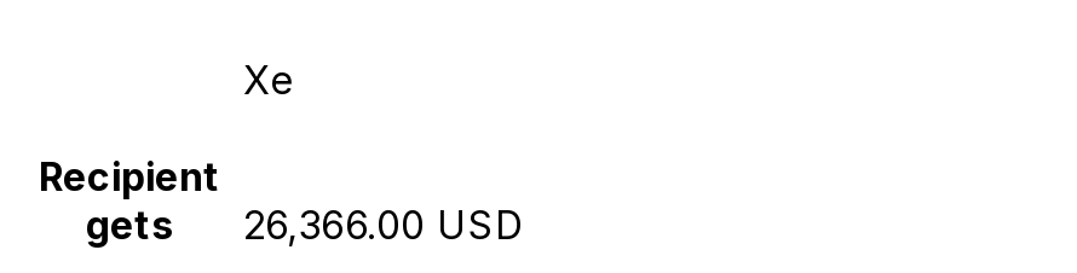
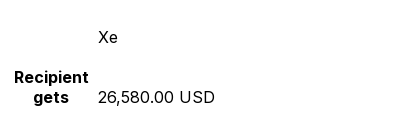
- gets 26,366.00 USD
+ gets 26,580.00 USD
